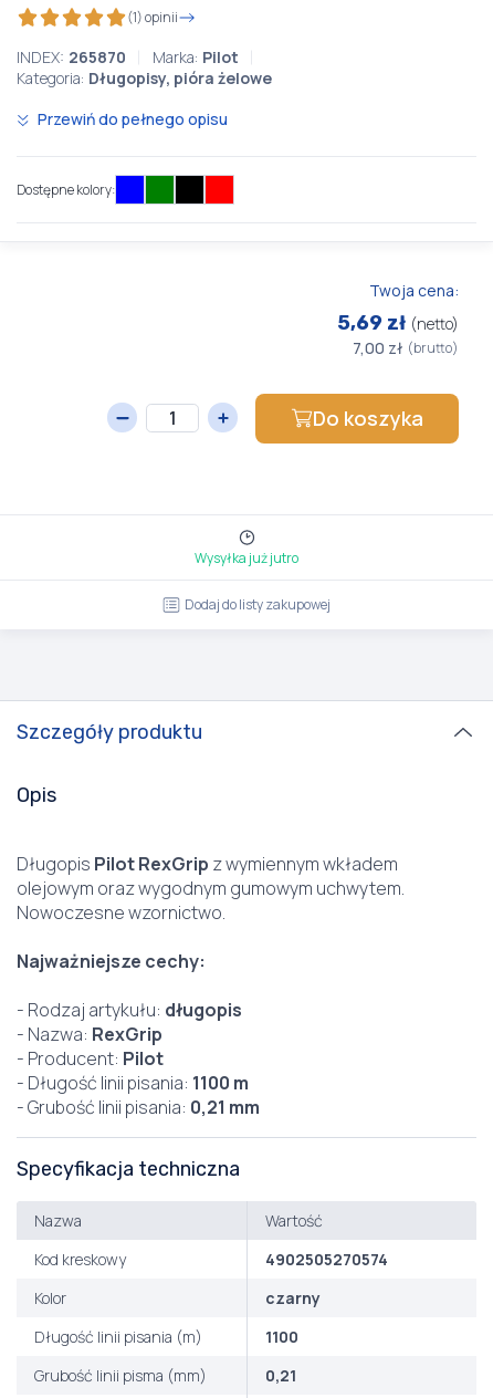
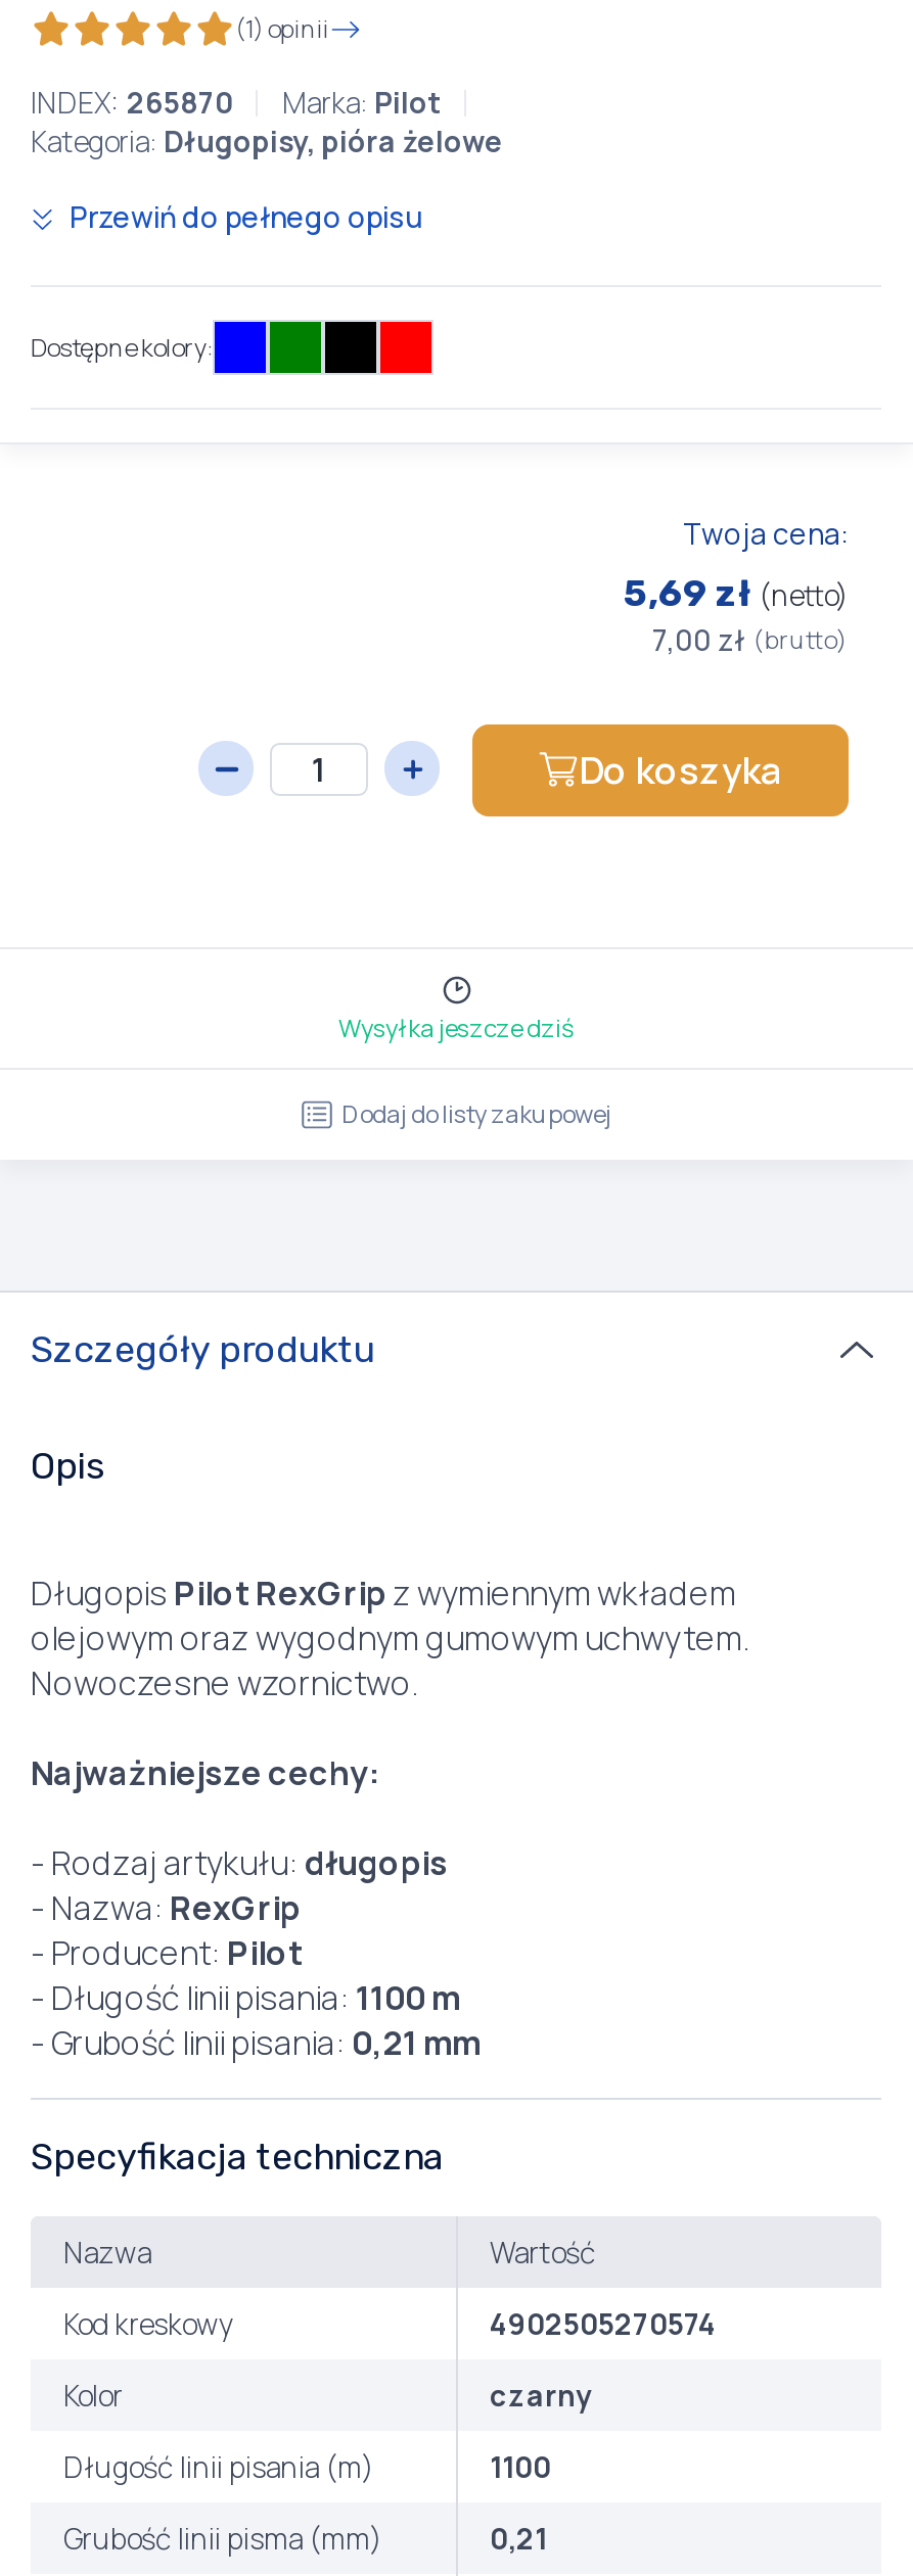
- Wysyłka już jutro
+ Wysyłka jeszcze dziś
